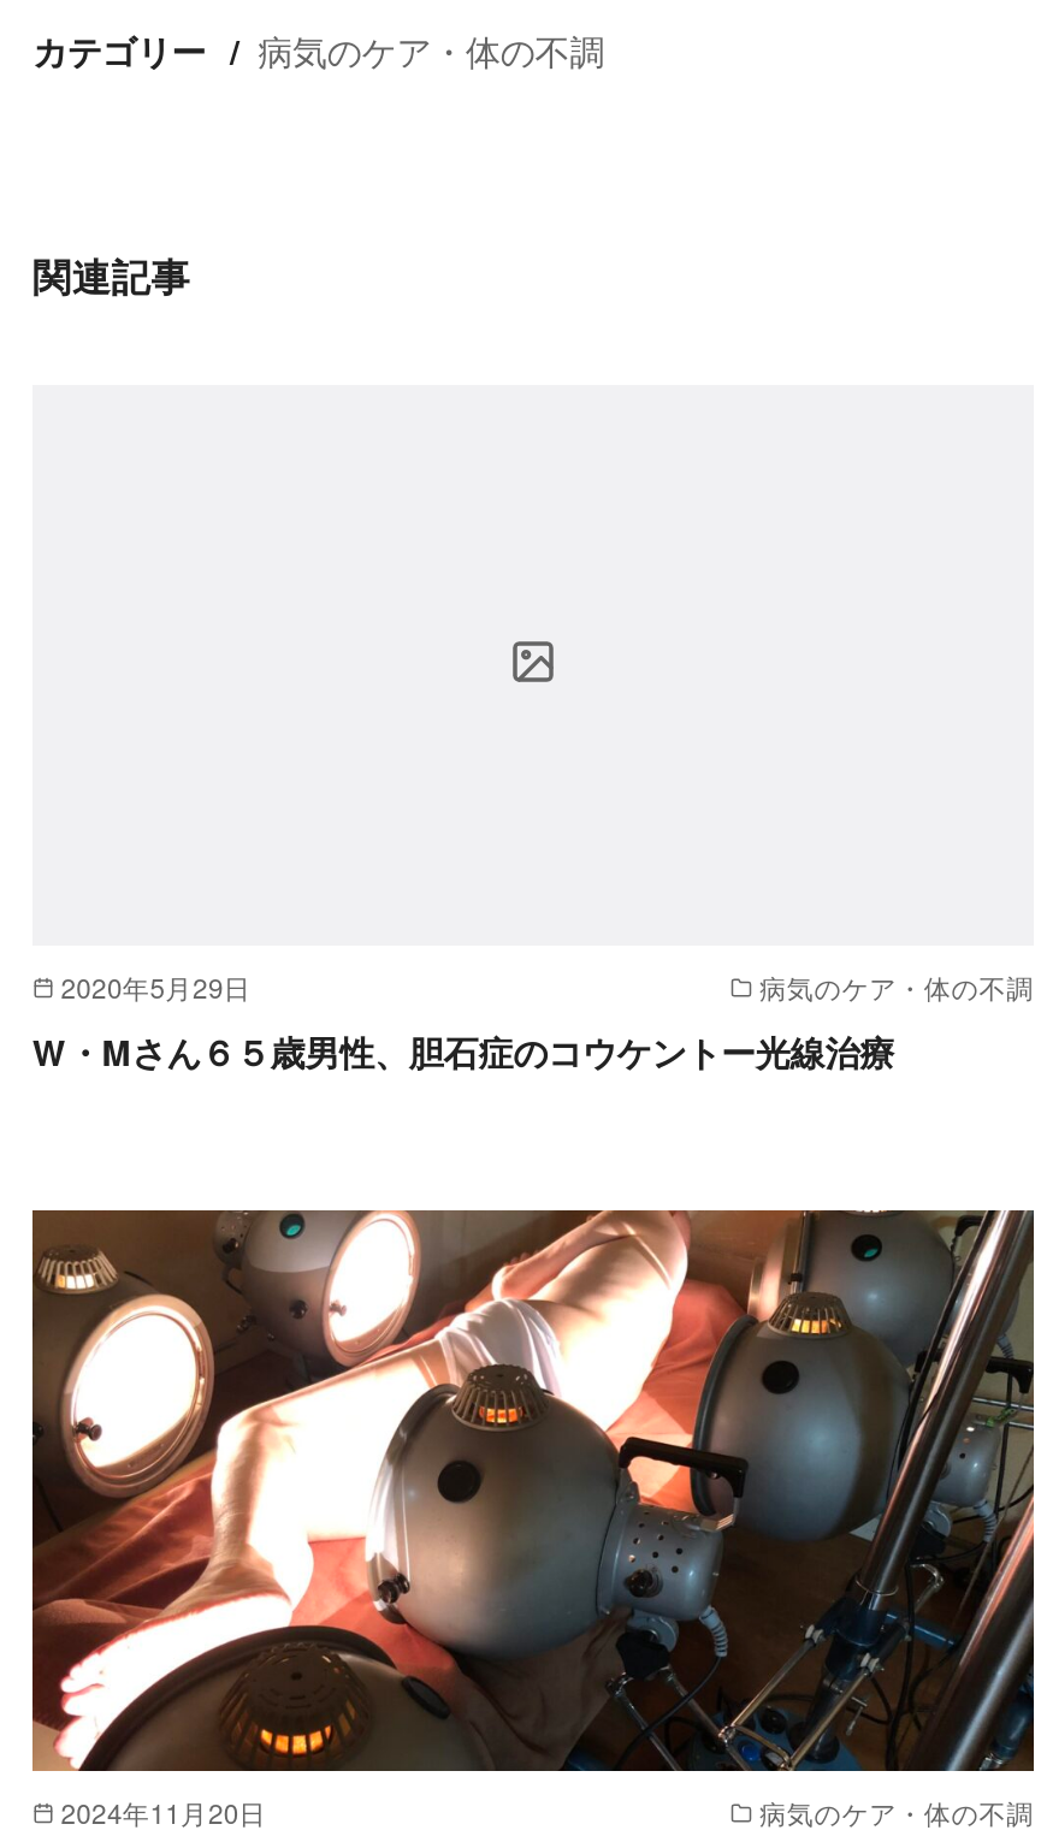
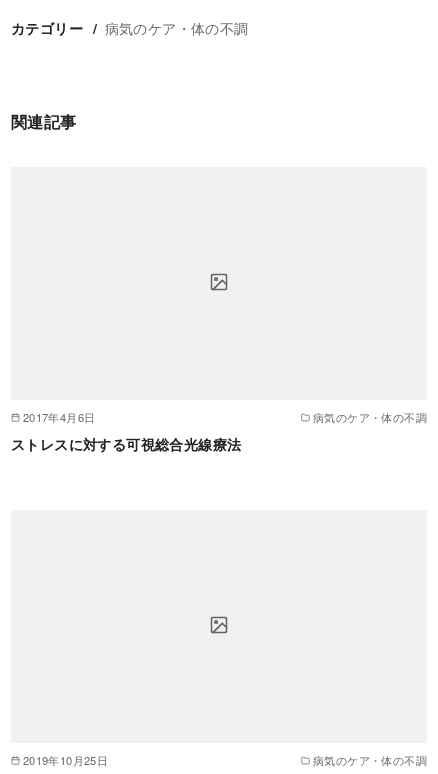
- 2020年5月29日
+ 2017年4月6日

- W・Mさん６５歳男性、胆石症のコウケントー光線治療
+ ストレスに対する可視総合光線療法

- [image]

- 2024年11月20日
+ 2019年10月25日
